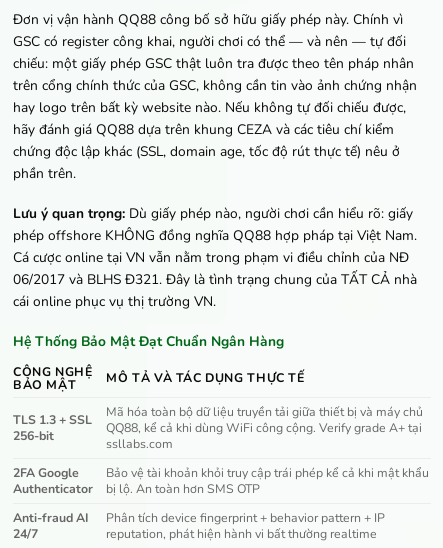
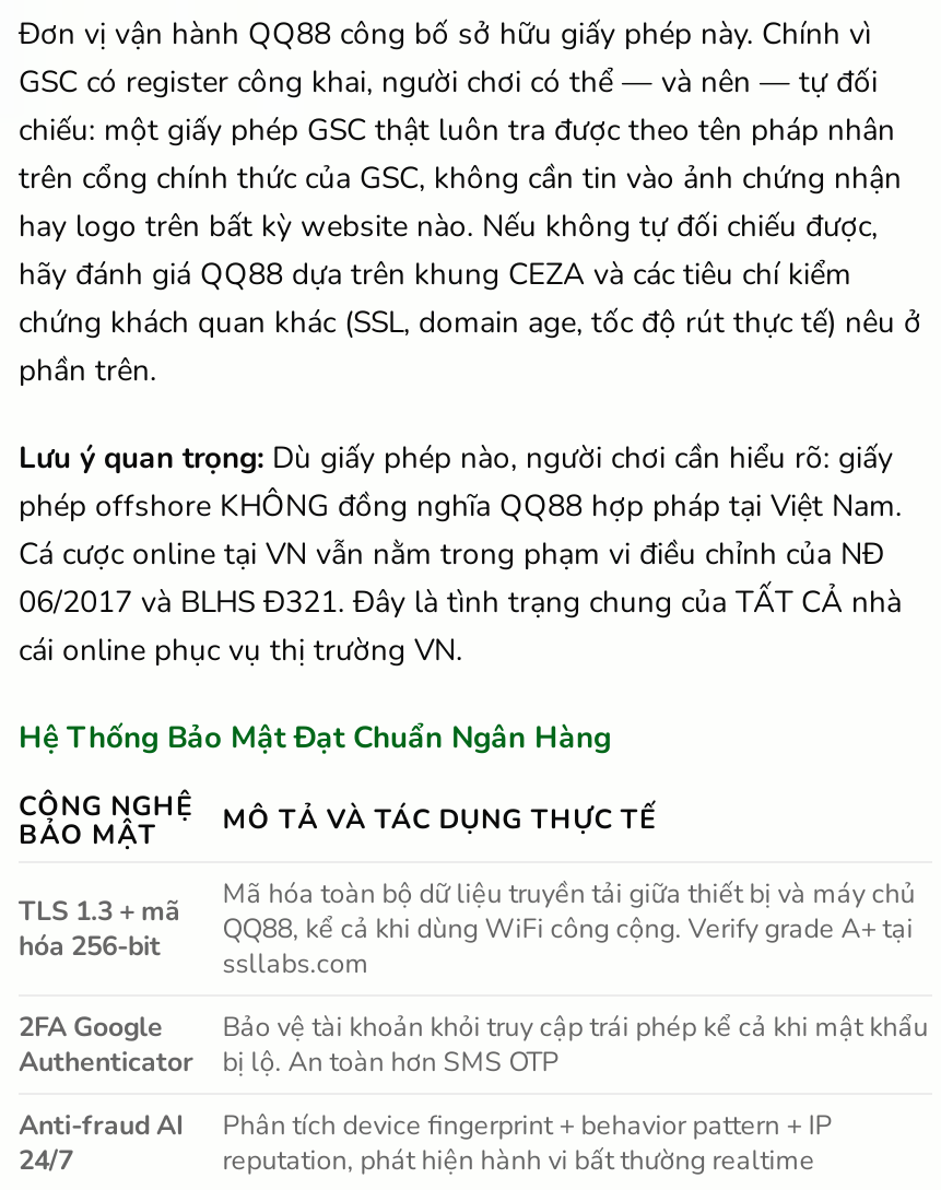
- chứng độc lập khác (SSL, domain age, tốc độ rút thực tế) nêu ở
+ chứng khách quan khác (SSL, domain age, tốc độ rút thực tế) nêu ở

- TLS 1.3 + SSL
- 256-bit
+ TLS 1.3 + mã
+ hóa 256-bit
